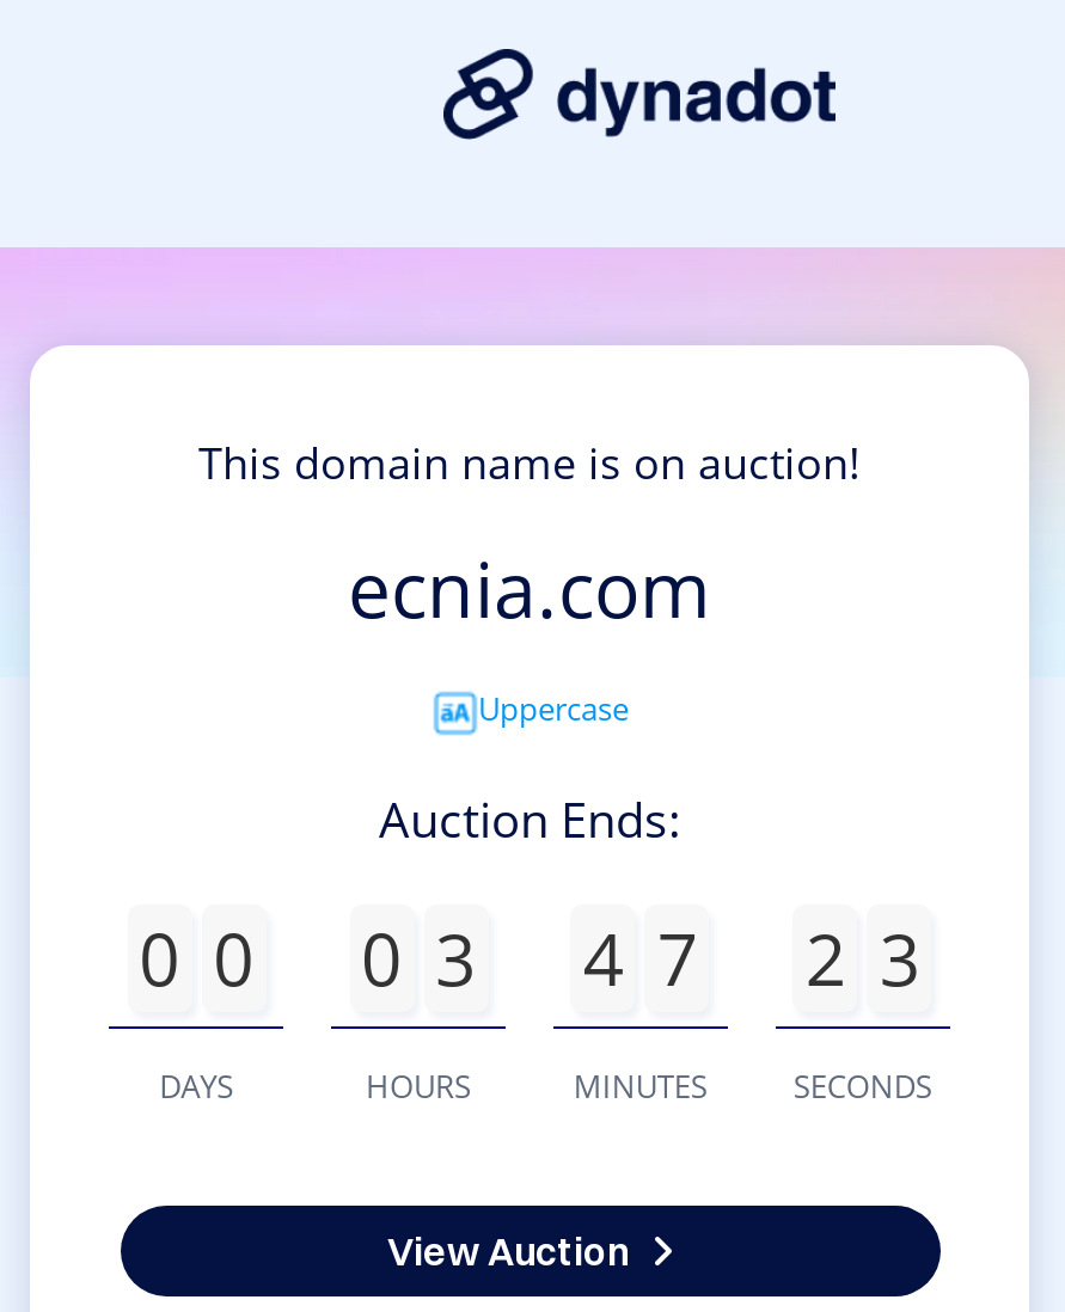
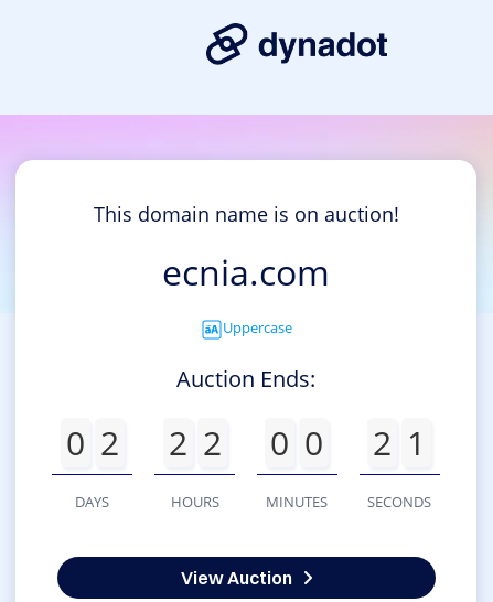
- 0 0
+ 0 2

- 0 3
+ 2 2

- 4 7
+ 0 0

- 2 3
+ 2 1
